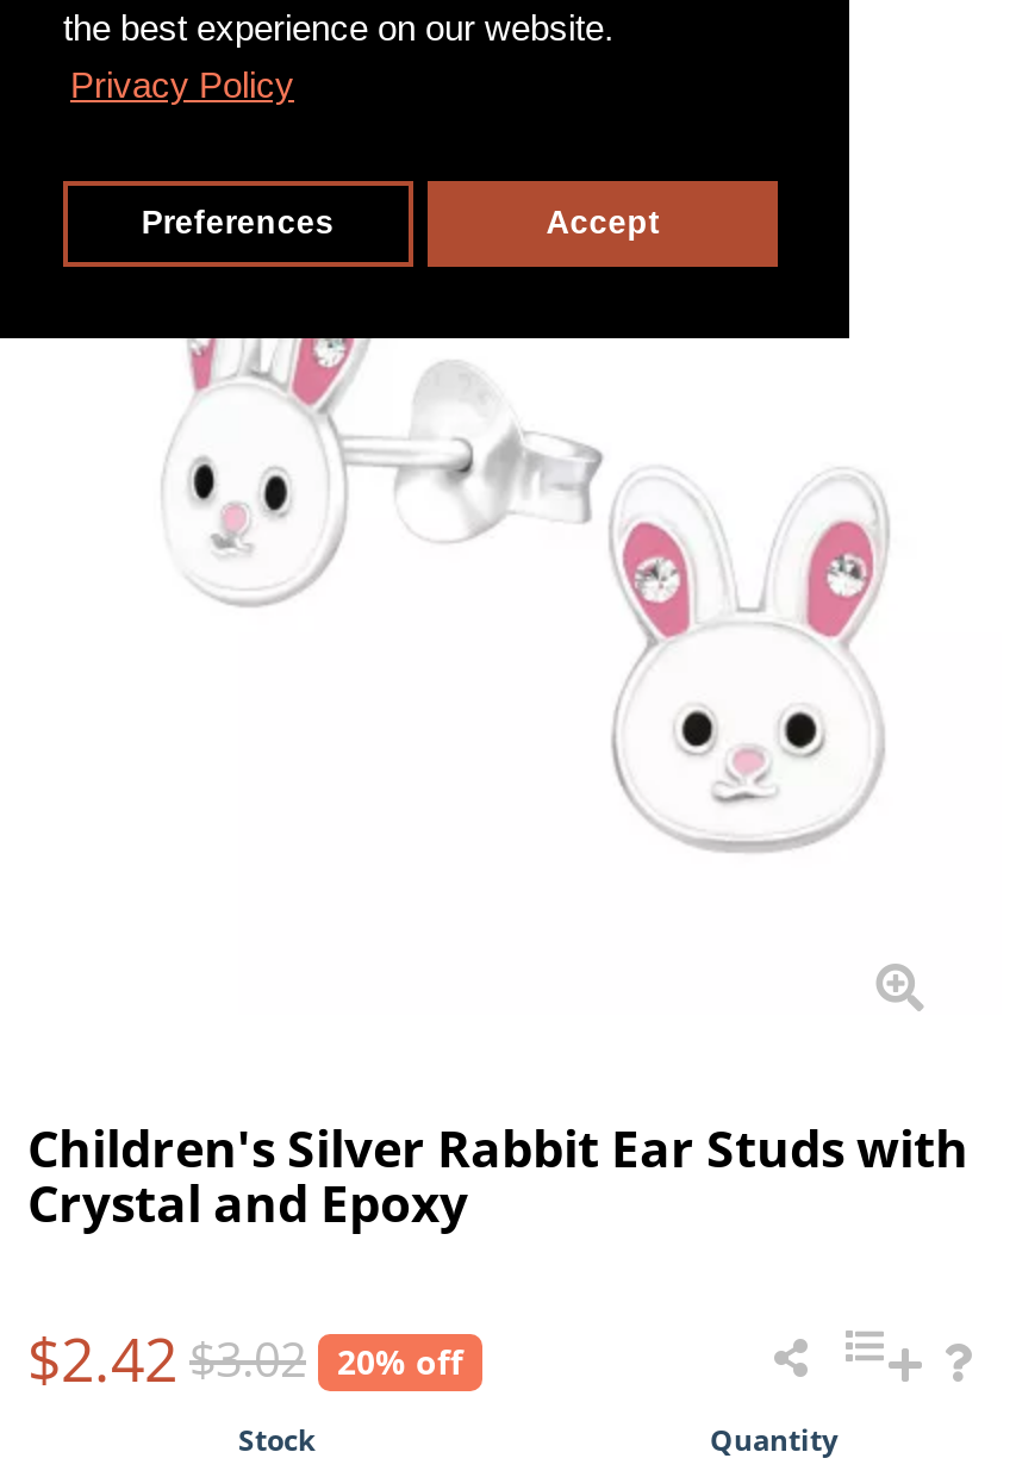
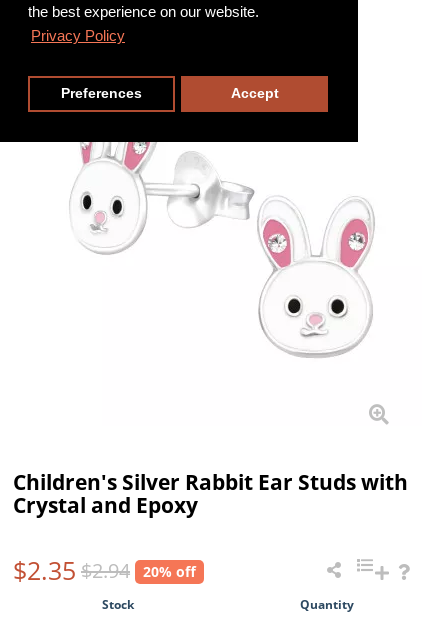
- $2.42 $3.02 20% off
+ $2.35 $2.94 20% off
